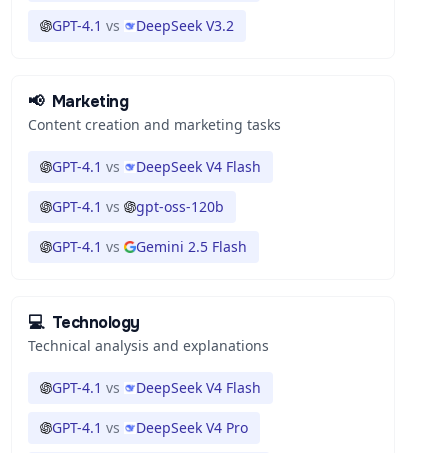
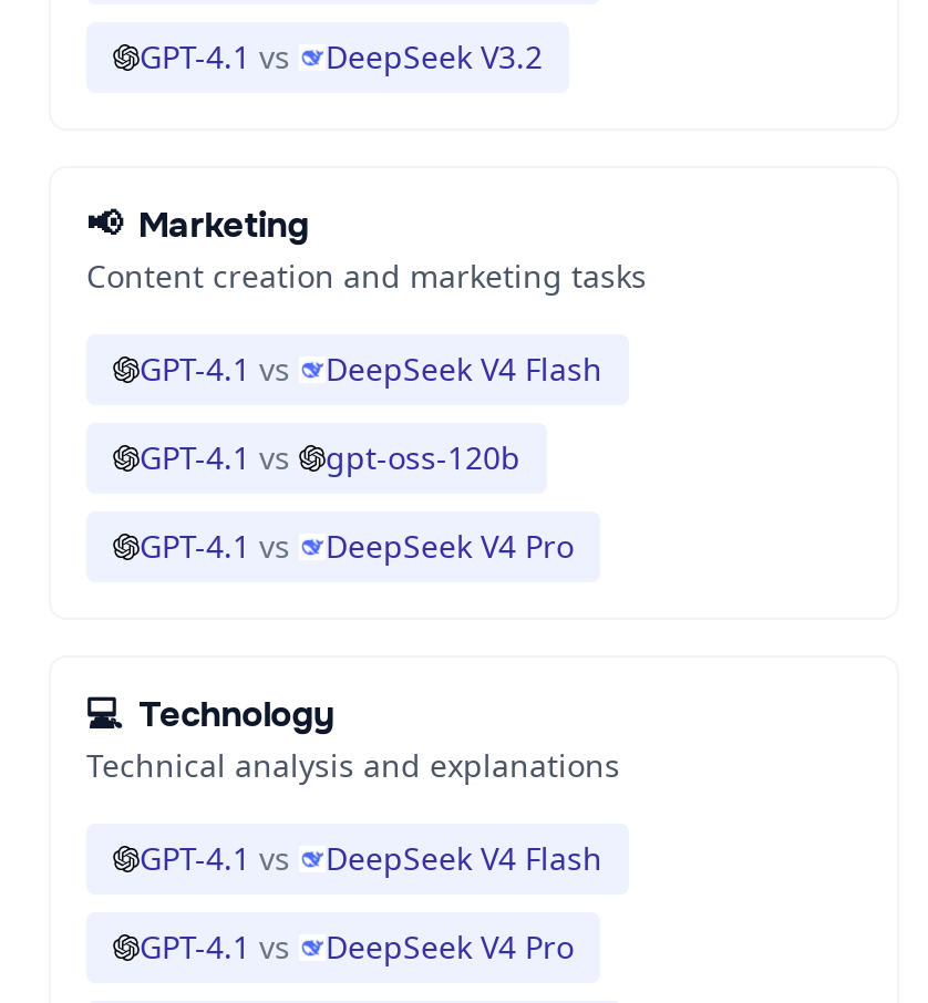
- Gemini 2.5 Flash
+ DeepSeek V4 Pro
